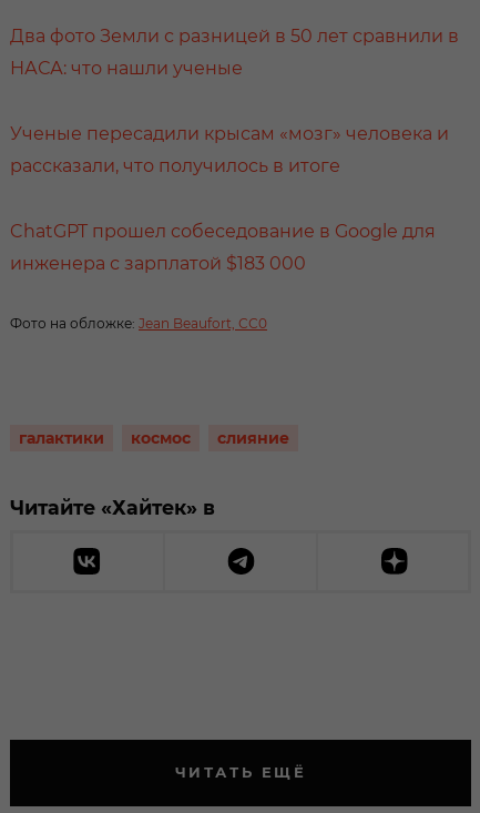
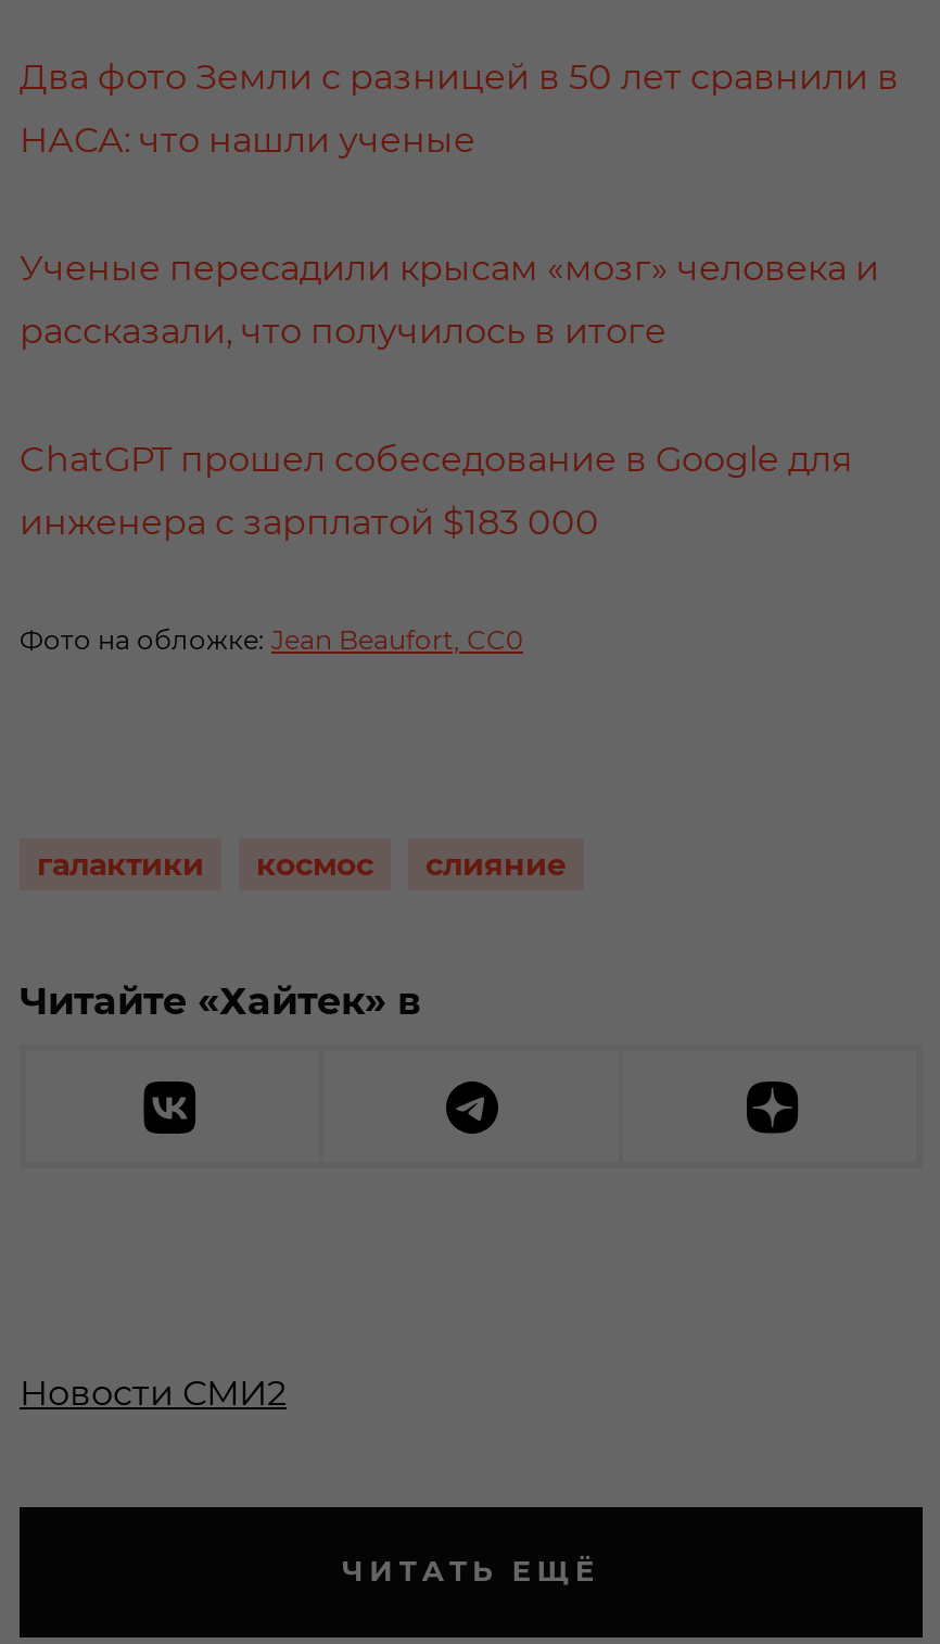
+ Новости СМИ2
